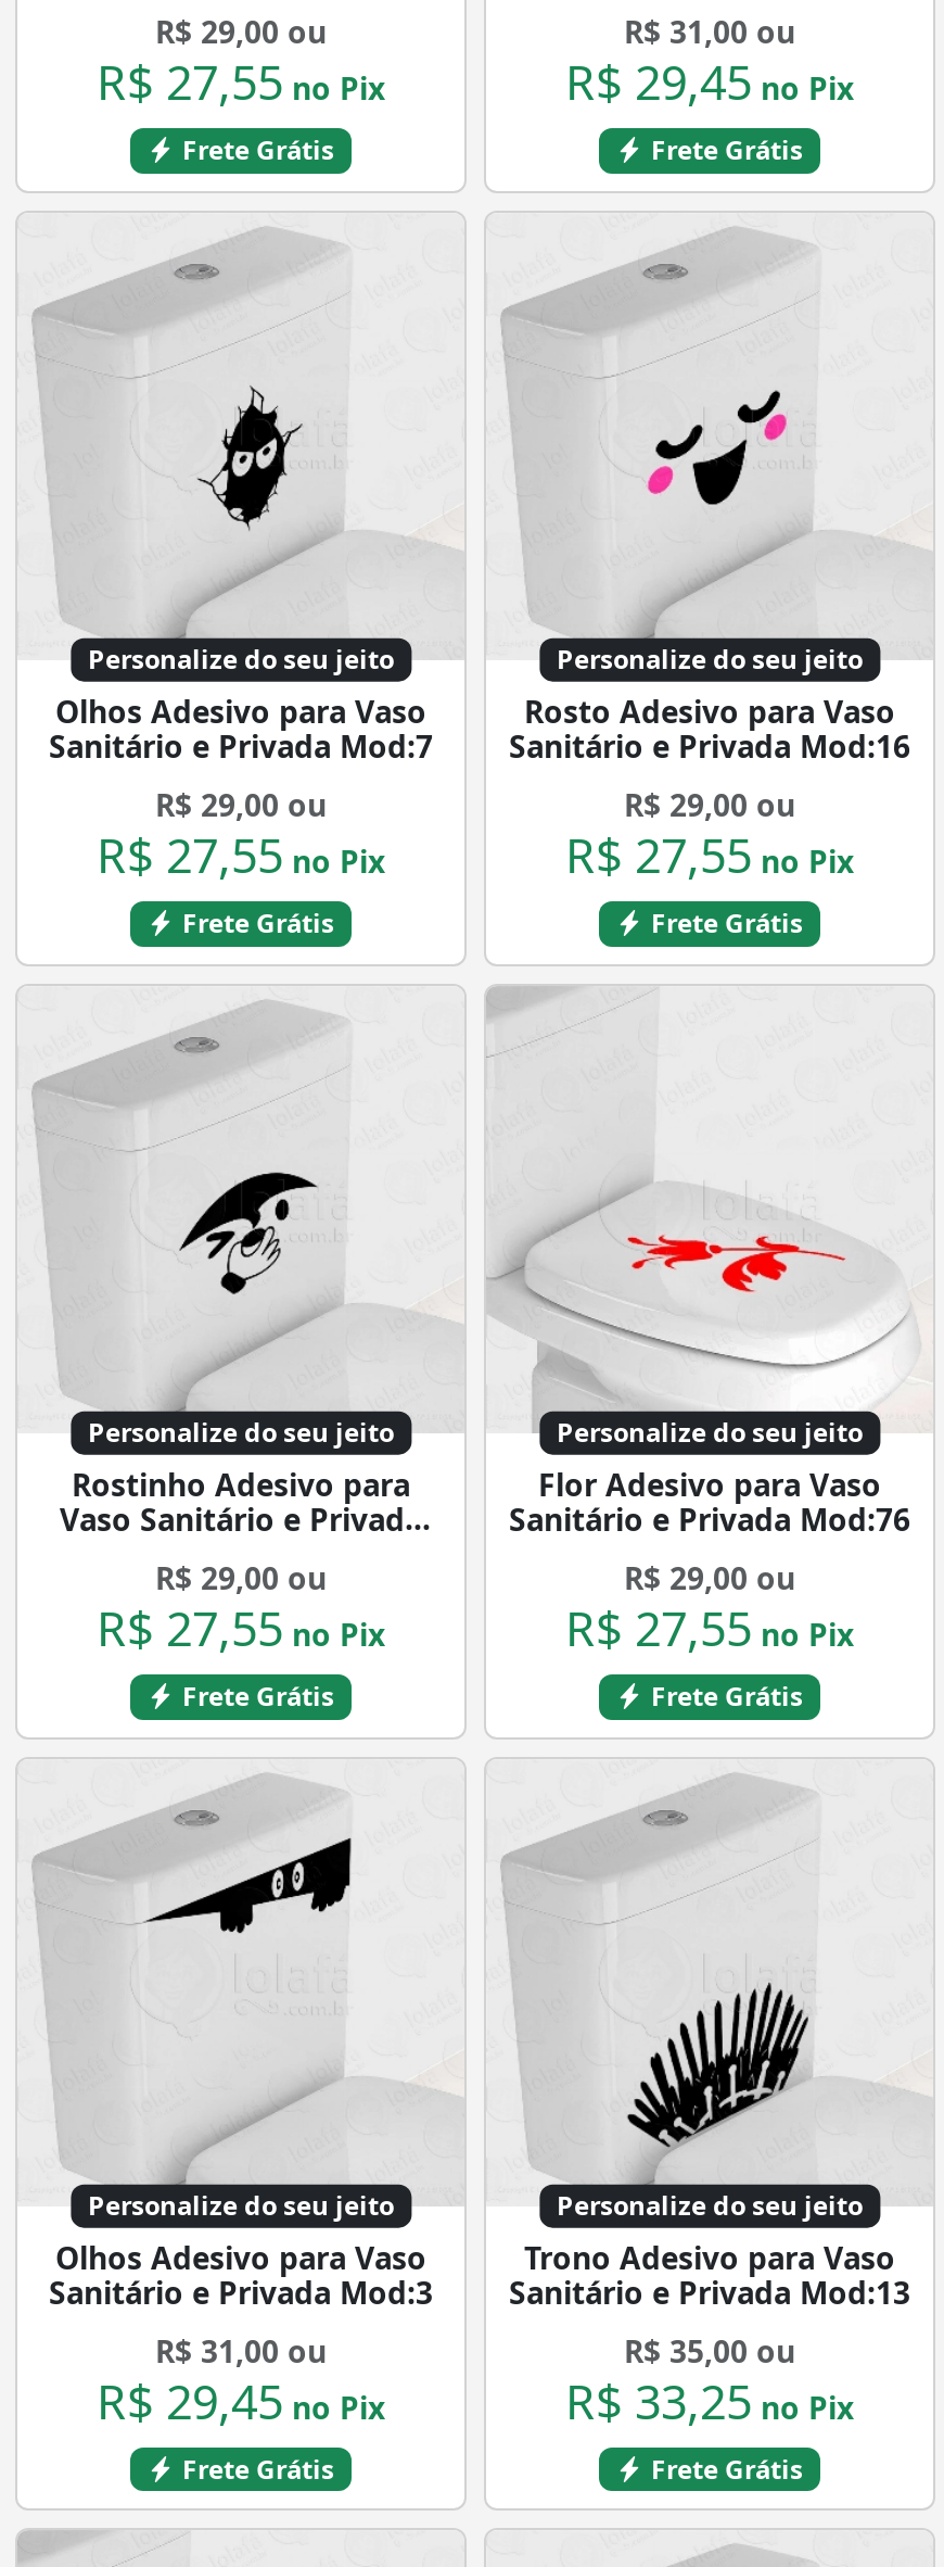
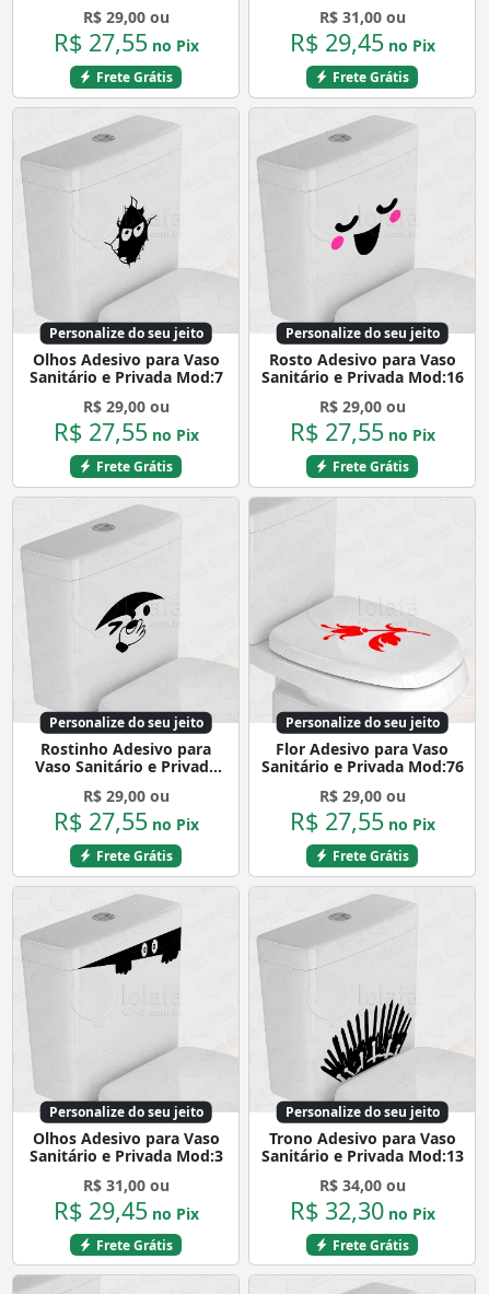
- R$ 35,00 ou
+ R$ 34,00 ou

- R$ 33,25 no Pix
+ R$ 32,30 no Pix
